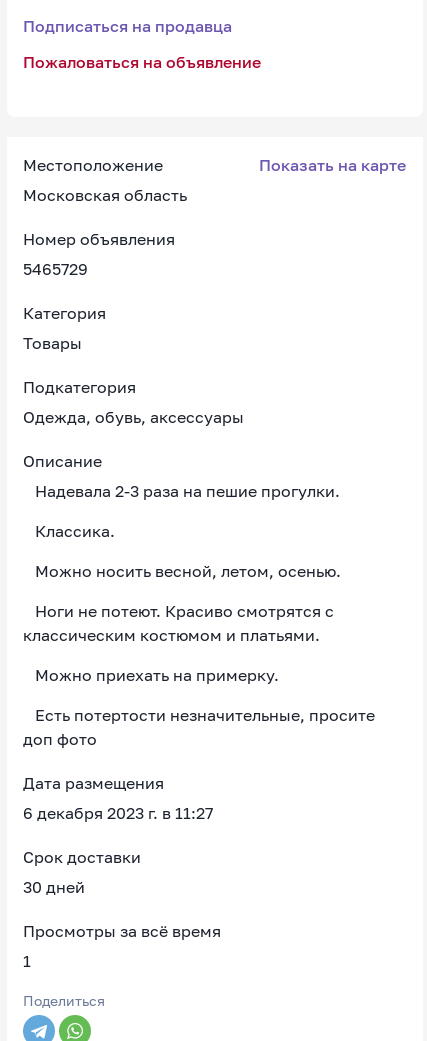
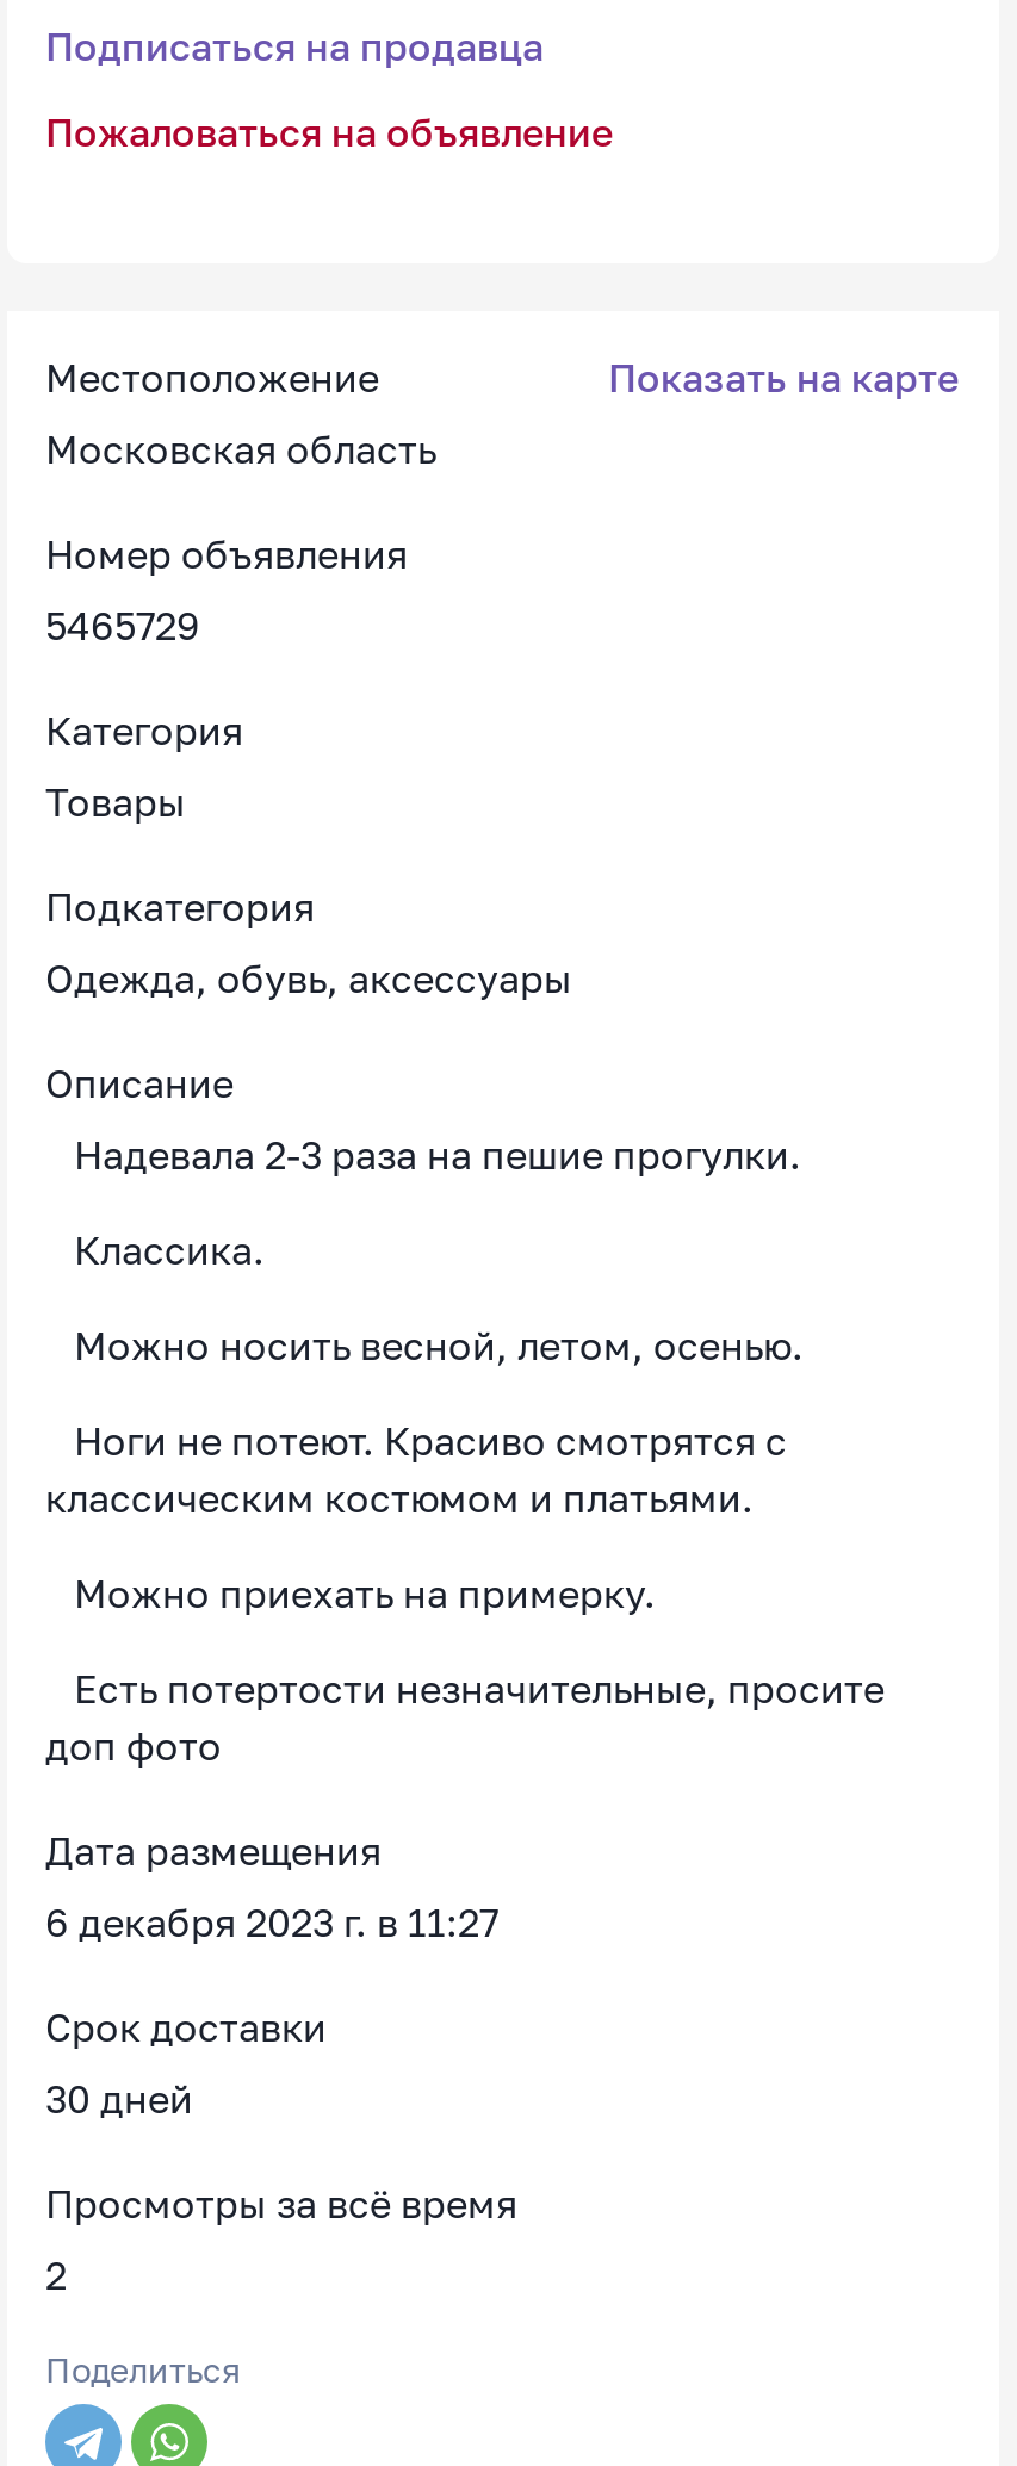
- 1
+ 2
